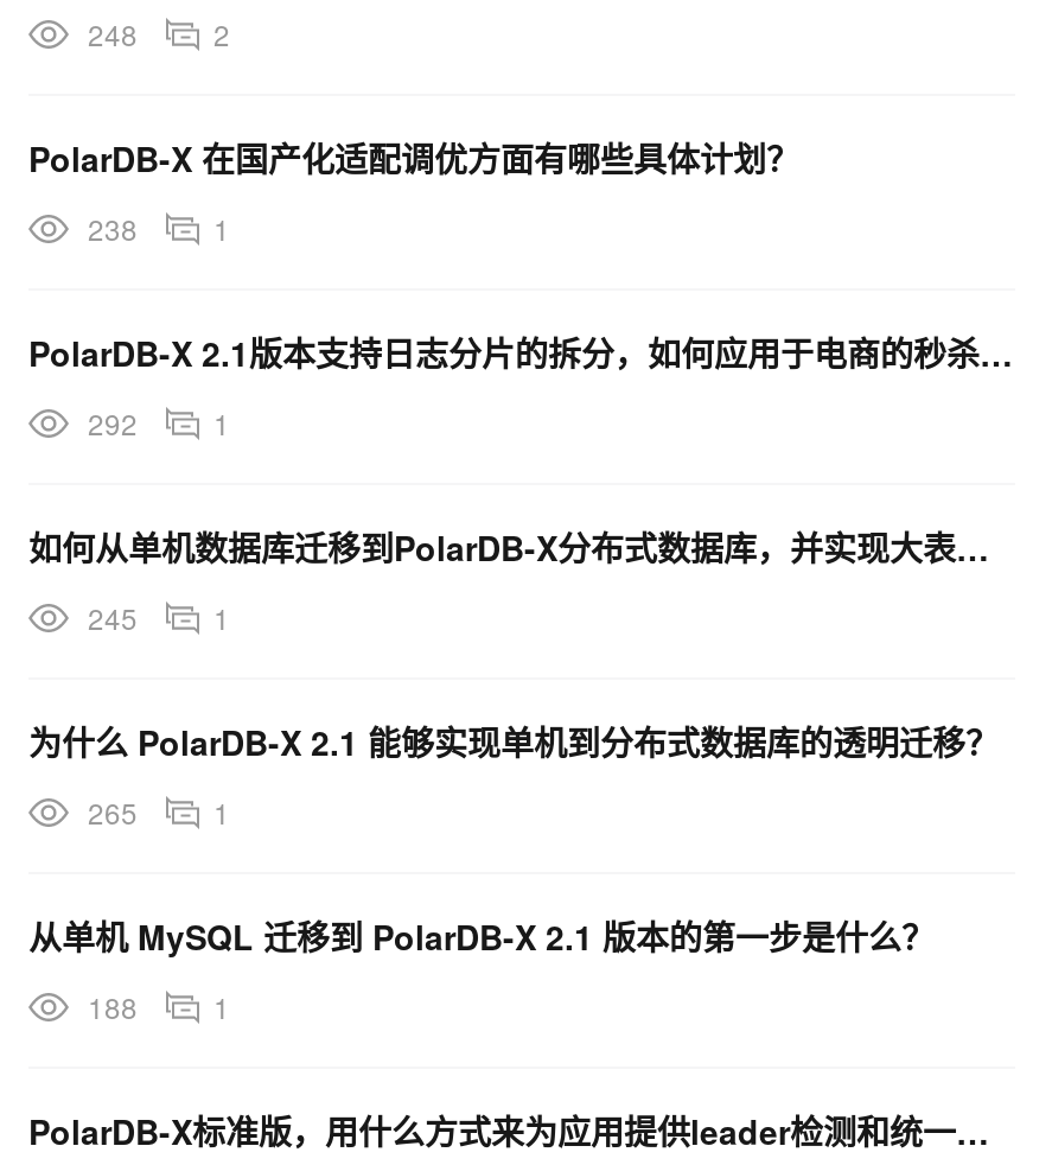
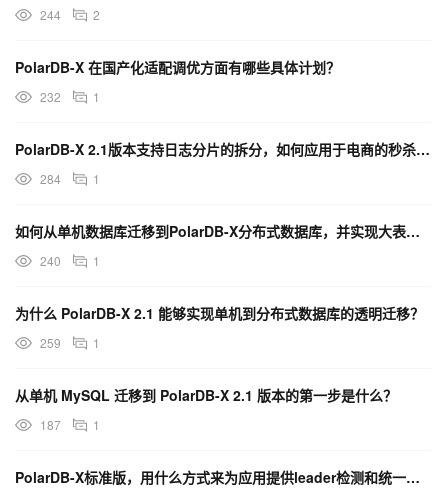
- 248 2
+ 244 2

- 238 1
+ 232 1

- 292 1
+ 284 1

- 245 1
+ 240 1

- 265 1
+ 259 1

- 188 1
+ 187 1
